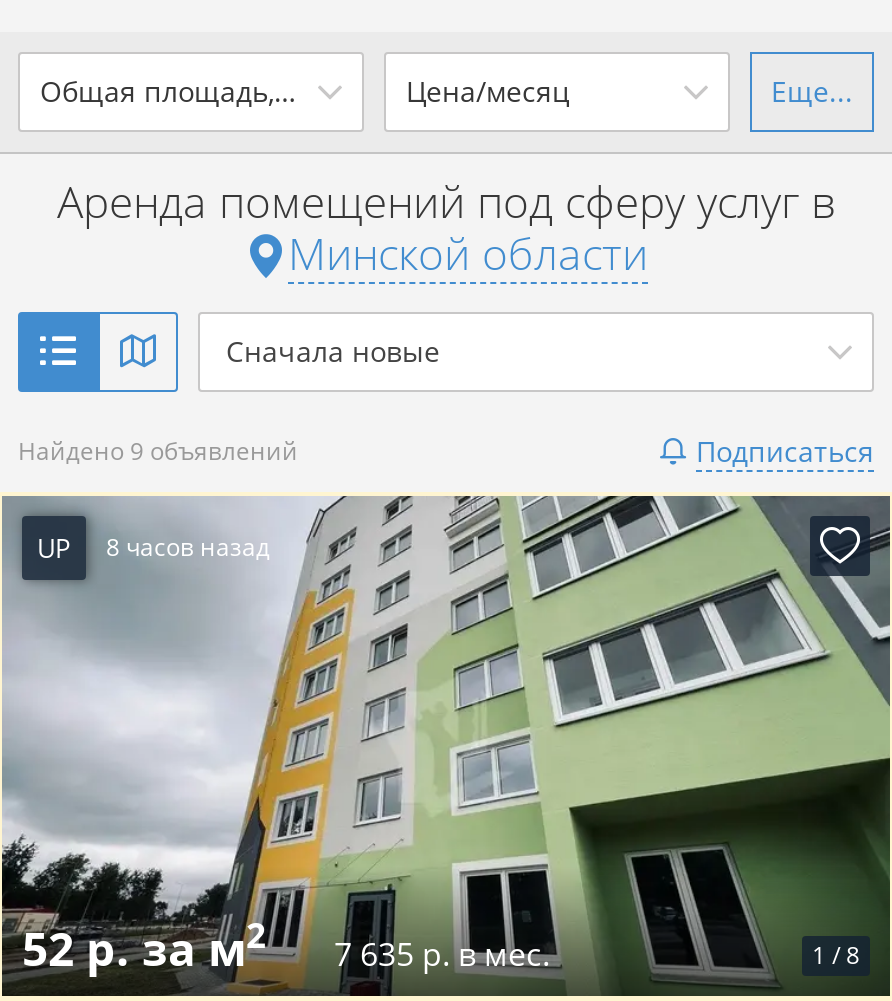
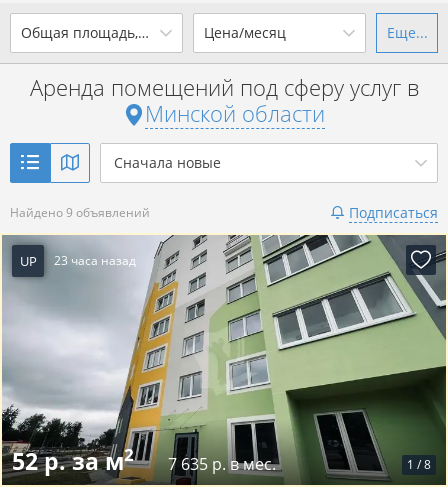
- UP 8 часов назад
+ UP 23 часа назад
